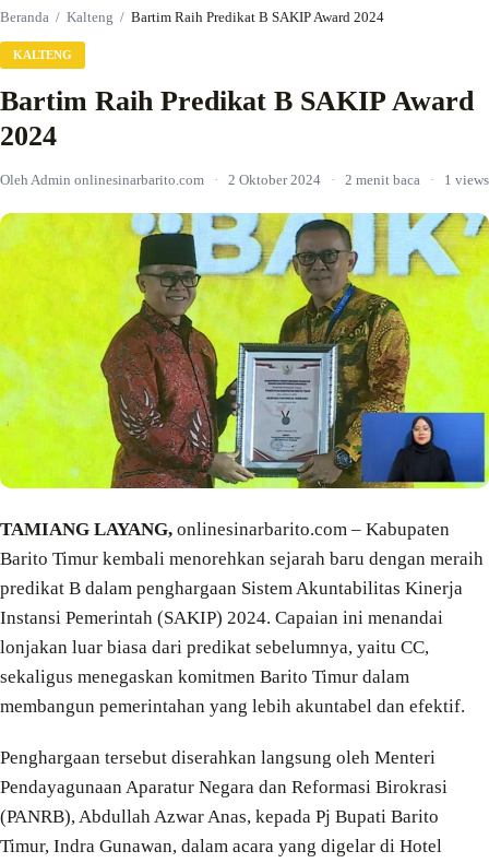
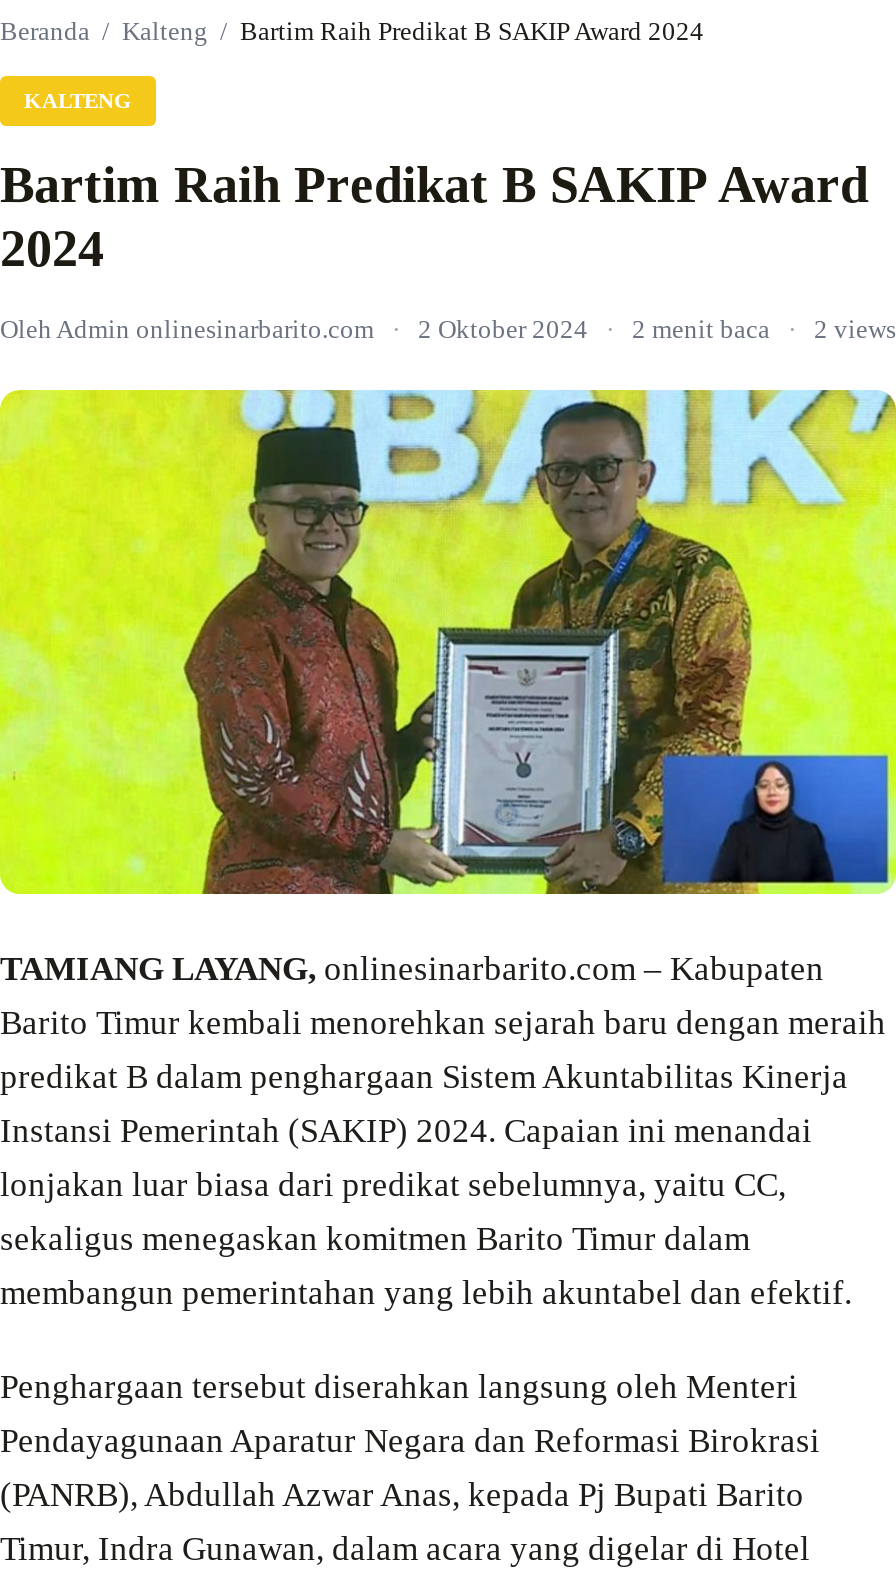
- Oleh Admin onlinesinarbarito.com · 2 Oktober 2024 · 2 menit baca · 1 views
+ Oleh Admin onlinesinarbarito.com · 2 Oktober 2024 · 2 menit baca · 2 views
